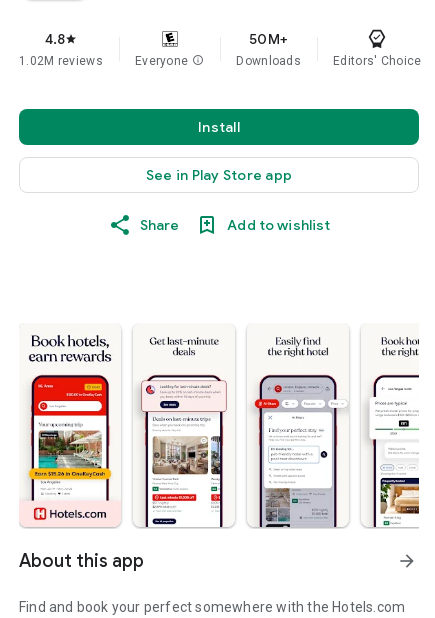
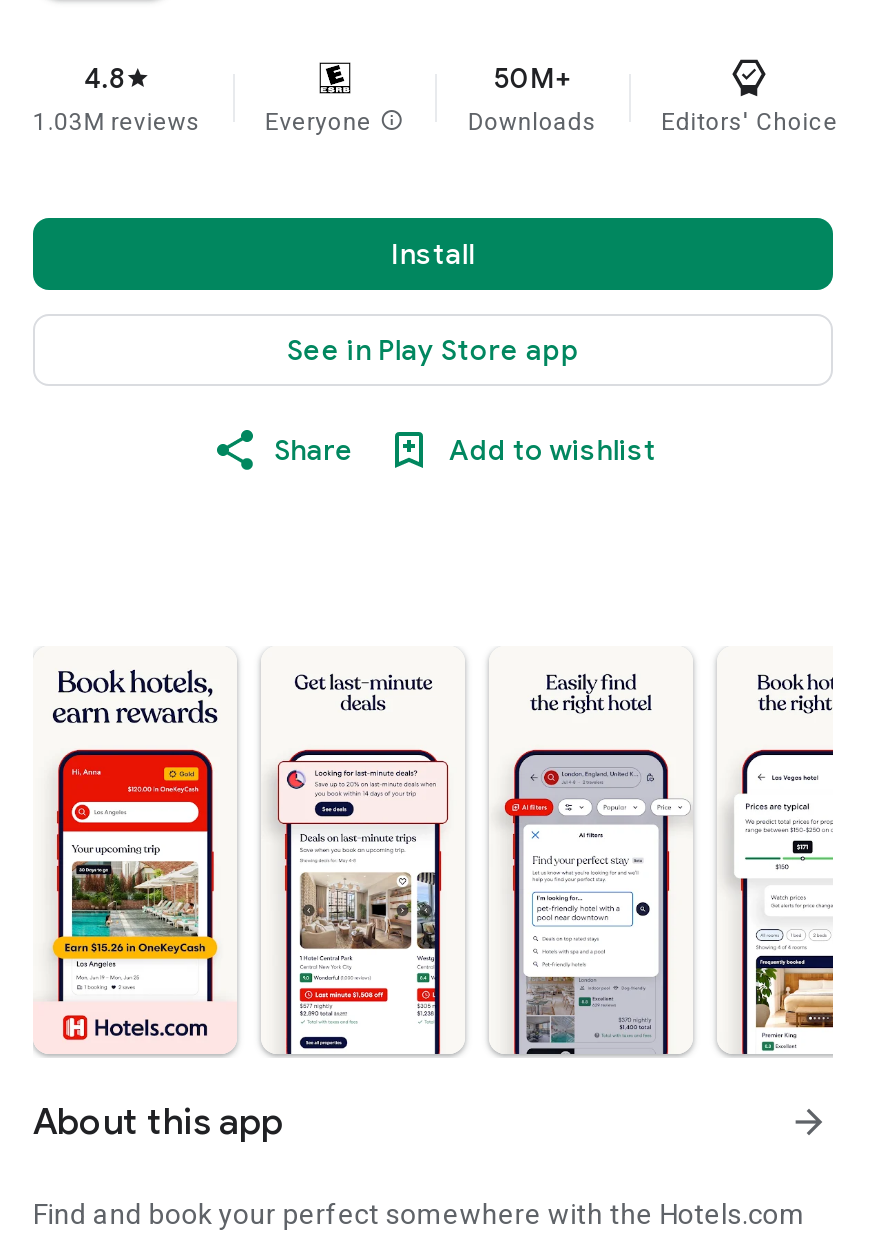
- 1.02M reviews
+ 1.03M reviews
